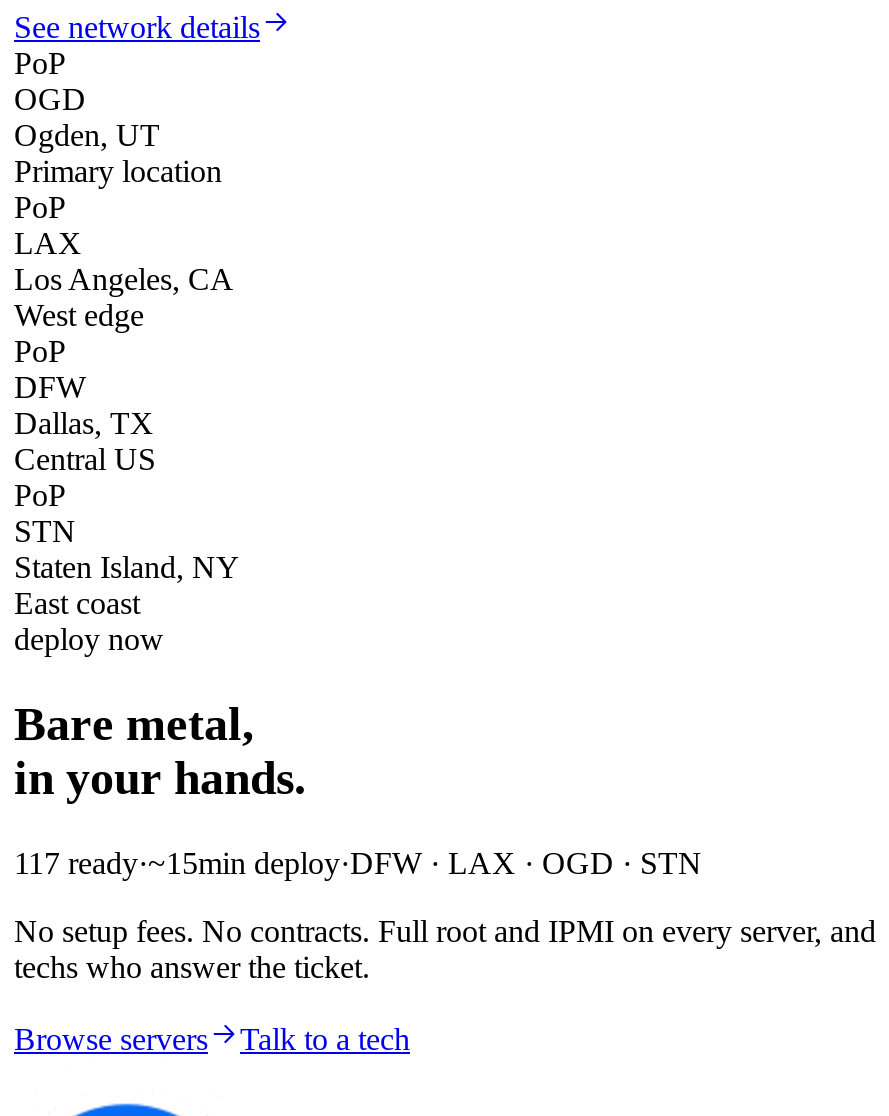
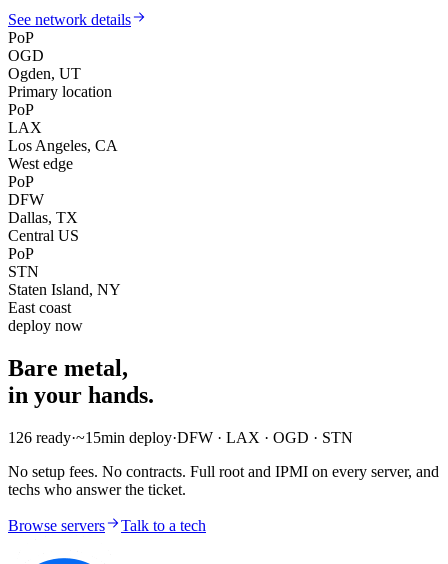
- 117 ready·~15min deploy·DFW · LAX · OGD · STN
+ 126 ready·~15min deploy·DFW · LAX · OGD · STN
